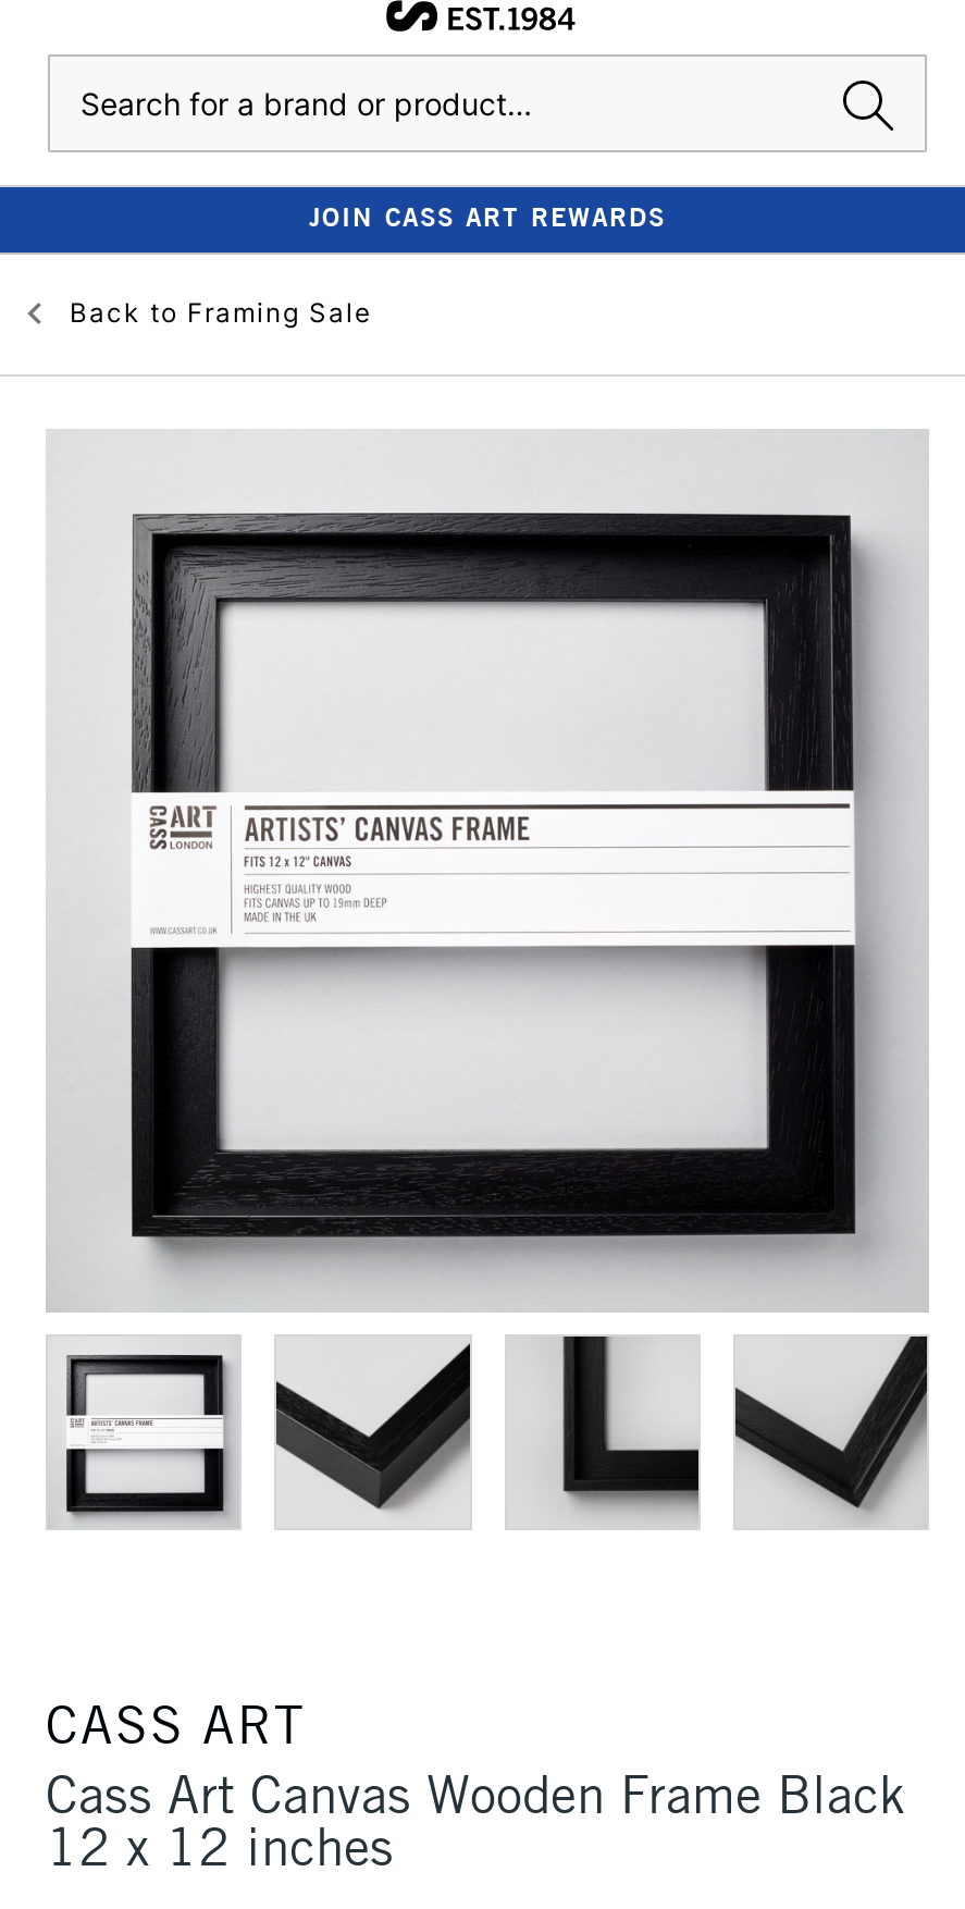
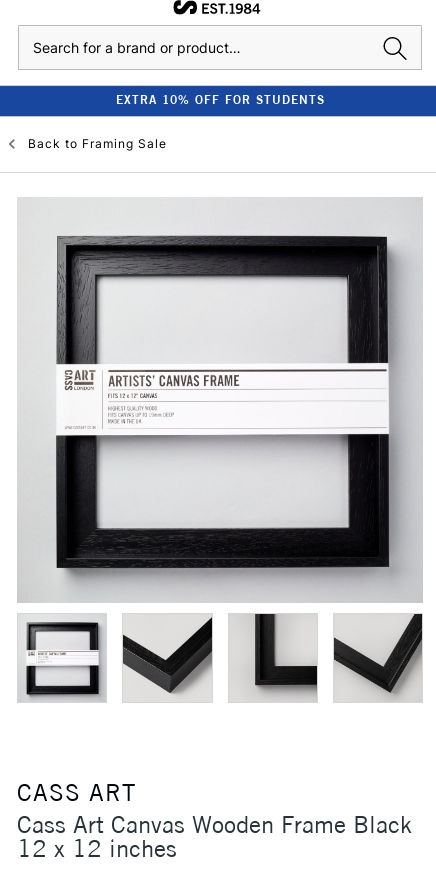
- JOIN CASS ART REWARDS
+ EXTRA 10% OFF FOR STUDENTS
